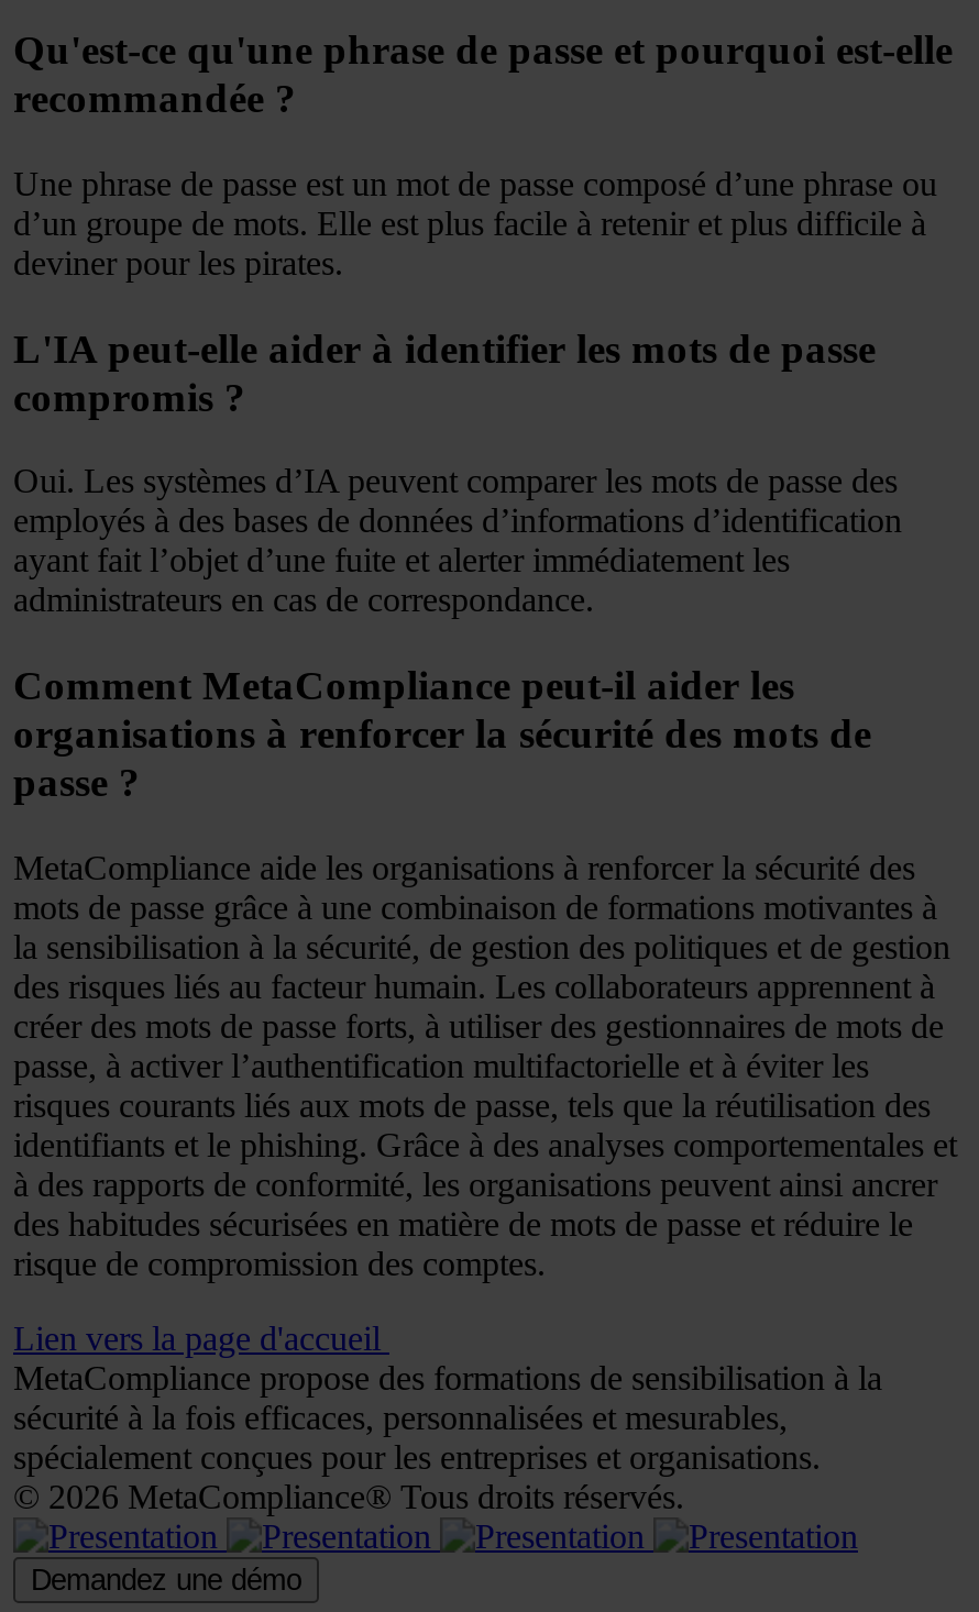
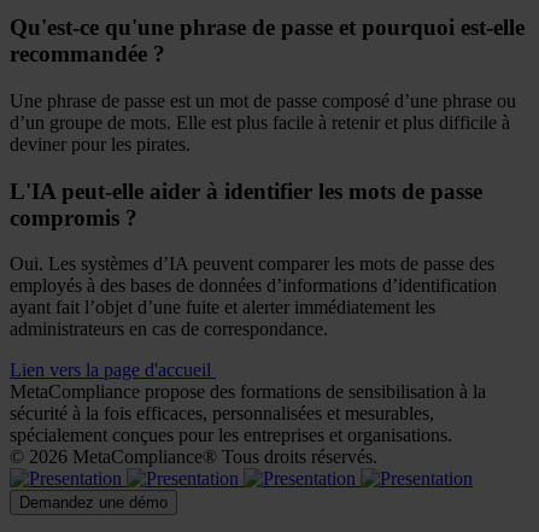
- Comment MetaCompliance peut-il aider les
- organisations à renforcer la sécurité des mots de
- passe ?
- MetaCompliance aide les organisations à renforcer la sécurité des
- mots de passe grâce à une combinaison de formations motivantes à
- la sensibilisation à la sécurité, de gestion des politiques et de gestion
- des risques liés au facteur humain. Les collaborateurs apprennent à
- créer des mots de passe forts, à utiliser des gestionnaires de mots de
- passe, à activer l’authentification multifactorielle et à éviter les
- risques courants liés aux mots de passe, tels que la réutilisation des
- identifiants et le phishing. Grâce à des analyses comportementales et
- à des rapports de conformité, les organisations peuvent ainsi ancrer
- des habitudes sécurisées en matière de mots de passe et réduire le
- risque de compromission des comptes.
